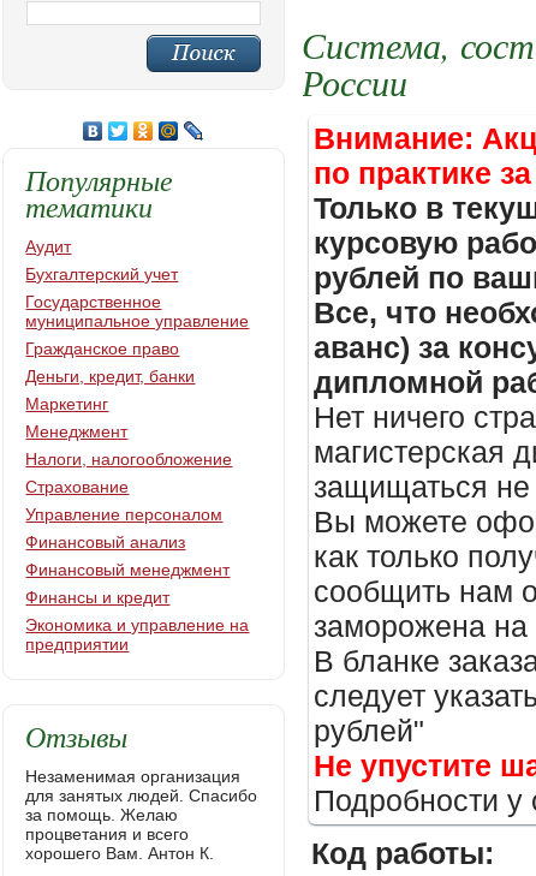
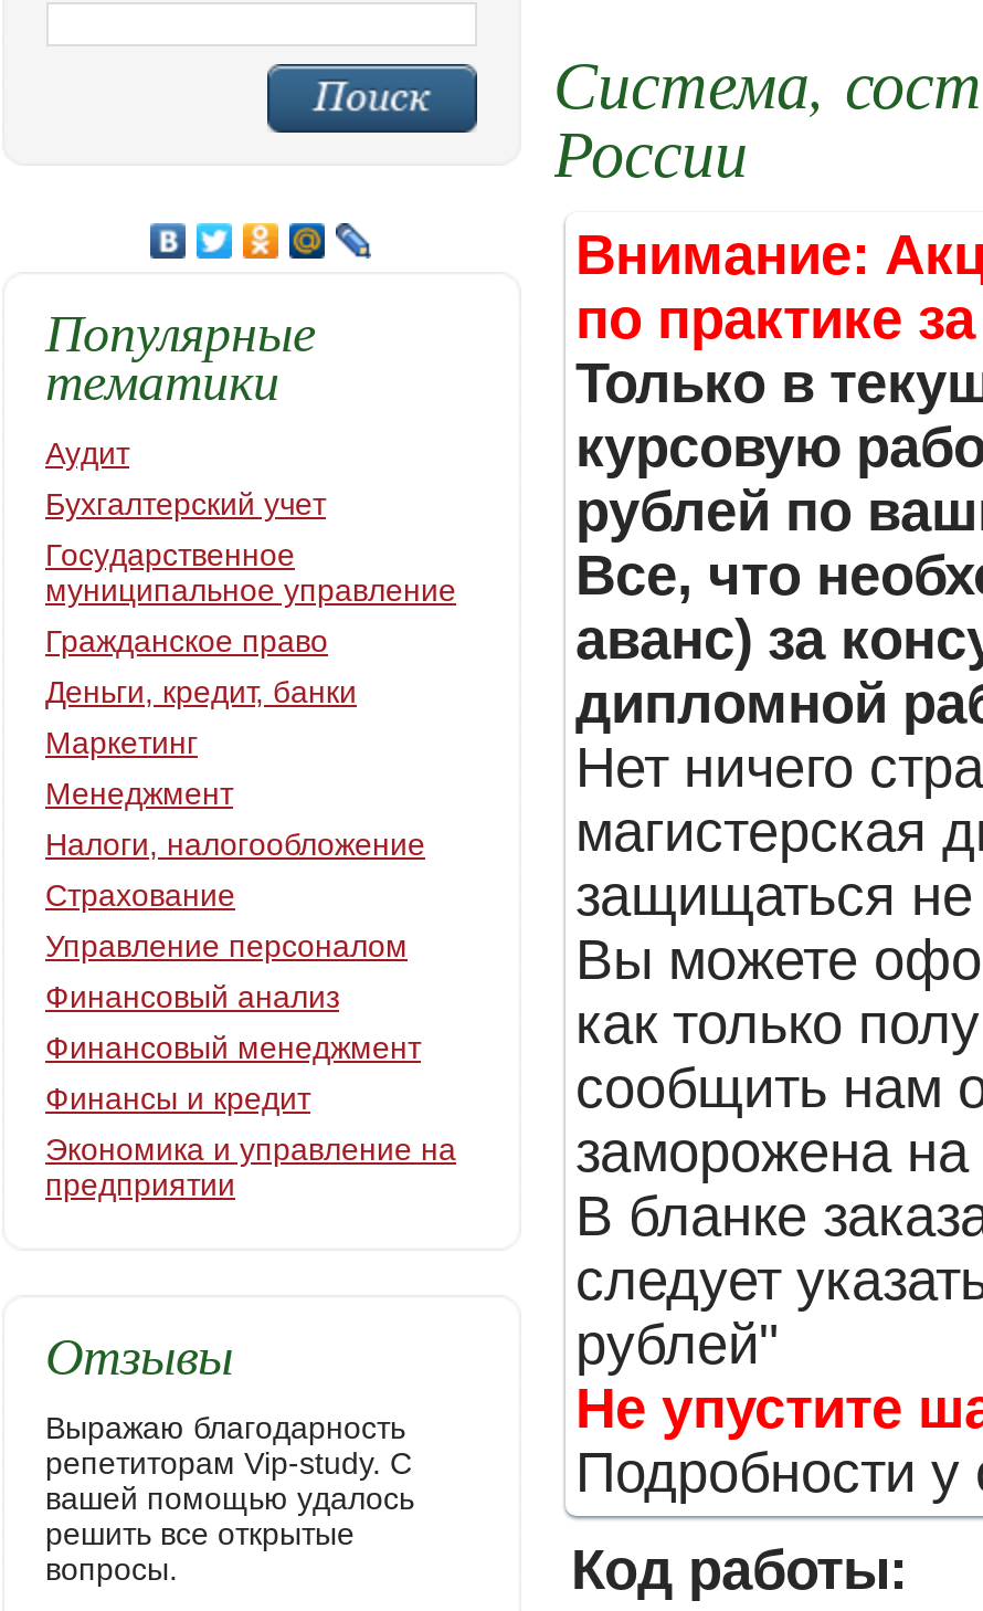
- Незаменимая организация
- для занятых людей. Спасибо
- за помощь. Желаю
- процветания и всего
- хорошего Вам. Антон К.
+ Выражаю благодарность
+ репетиторам Vip-study. С
+ вашей помощью удалось
+ решить все открытые
+ вопросы.
